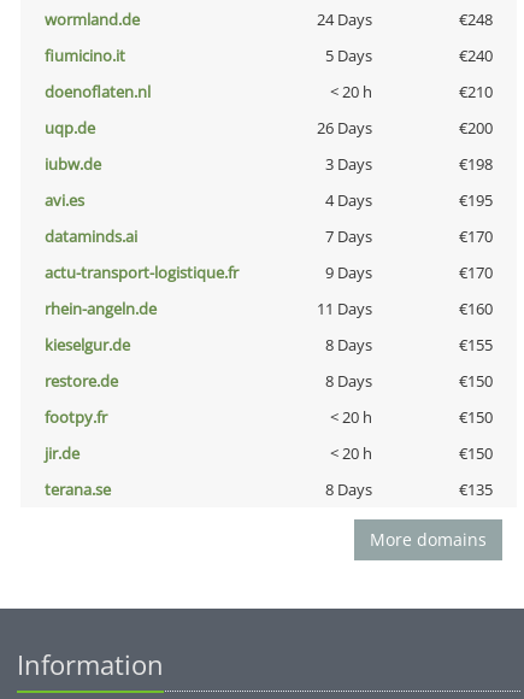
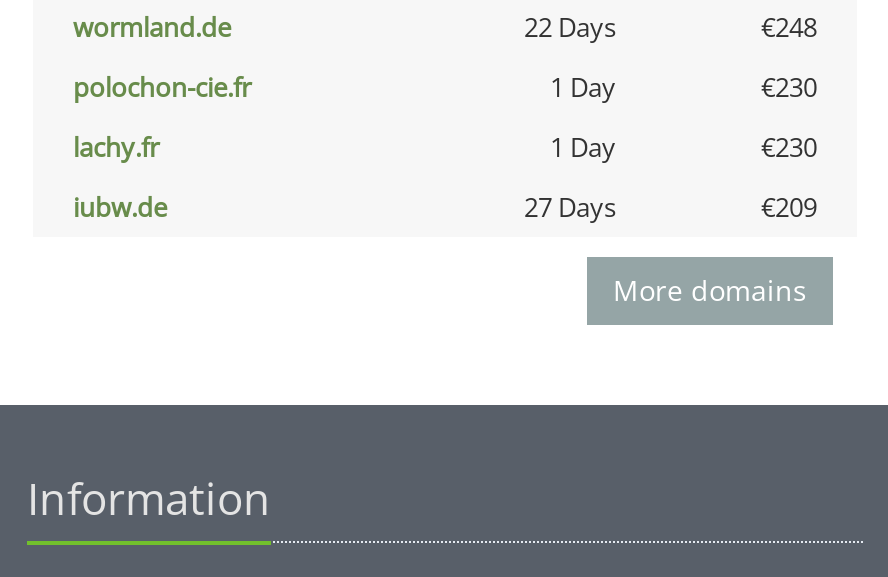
- 24 Days
+ 22 Days

- fiumicino.it
- 5 Days
- €240
- doenoflaten.nl
- < 20 h
- €210
- uqp.de
- 26 Days
- €200
+ polochon-cie.fr
+ 1 Day
+ €230
+ lachy.fr
+ 1 Day
+ €230

- 3 Days
- €198
- avi.es
- 4 Days
- €195
- dataminds.ai
- 7 Days
- €170
- actu-transport-logistique.fr
- 9 Days
- €170
- rhein-angeln.de
- 11 Days
- €160
- kieselgur.de
- 8 Days
- €155
- restore.de
- 8 Days
- €150
- footpy.fr
- < 20 h
- €150
- jir.de
- < 20 h
- €150
- terana.se
- 8 Days
- €135
+ 27 Days
+ €209
